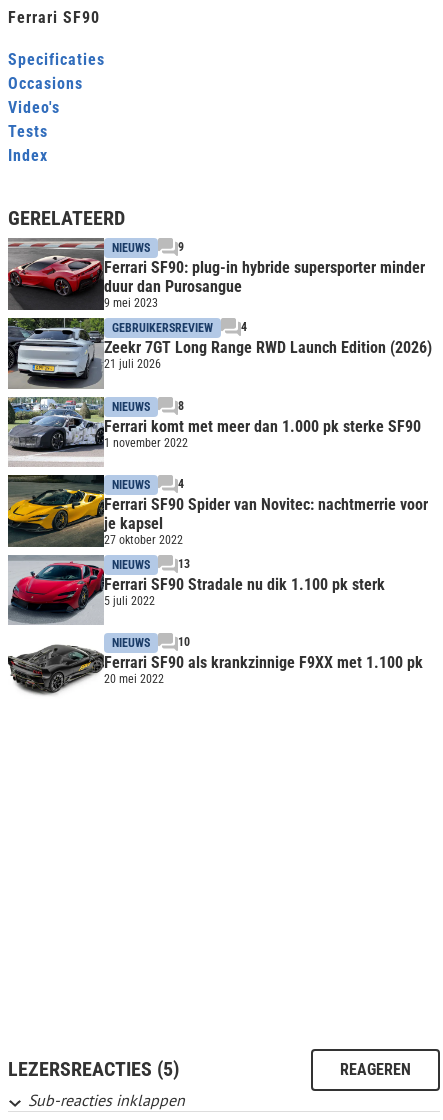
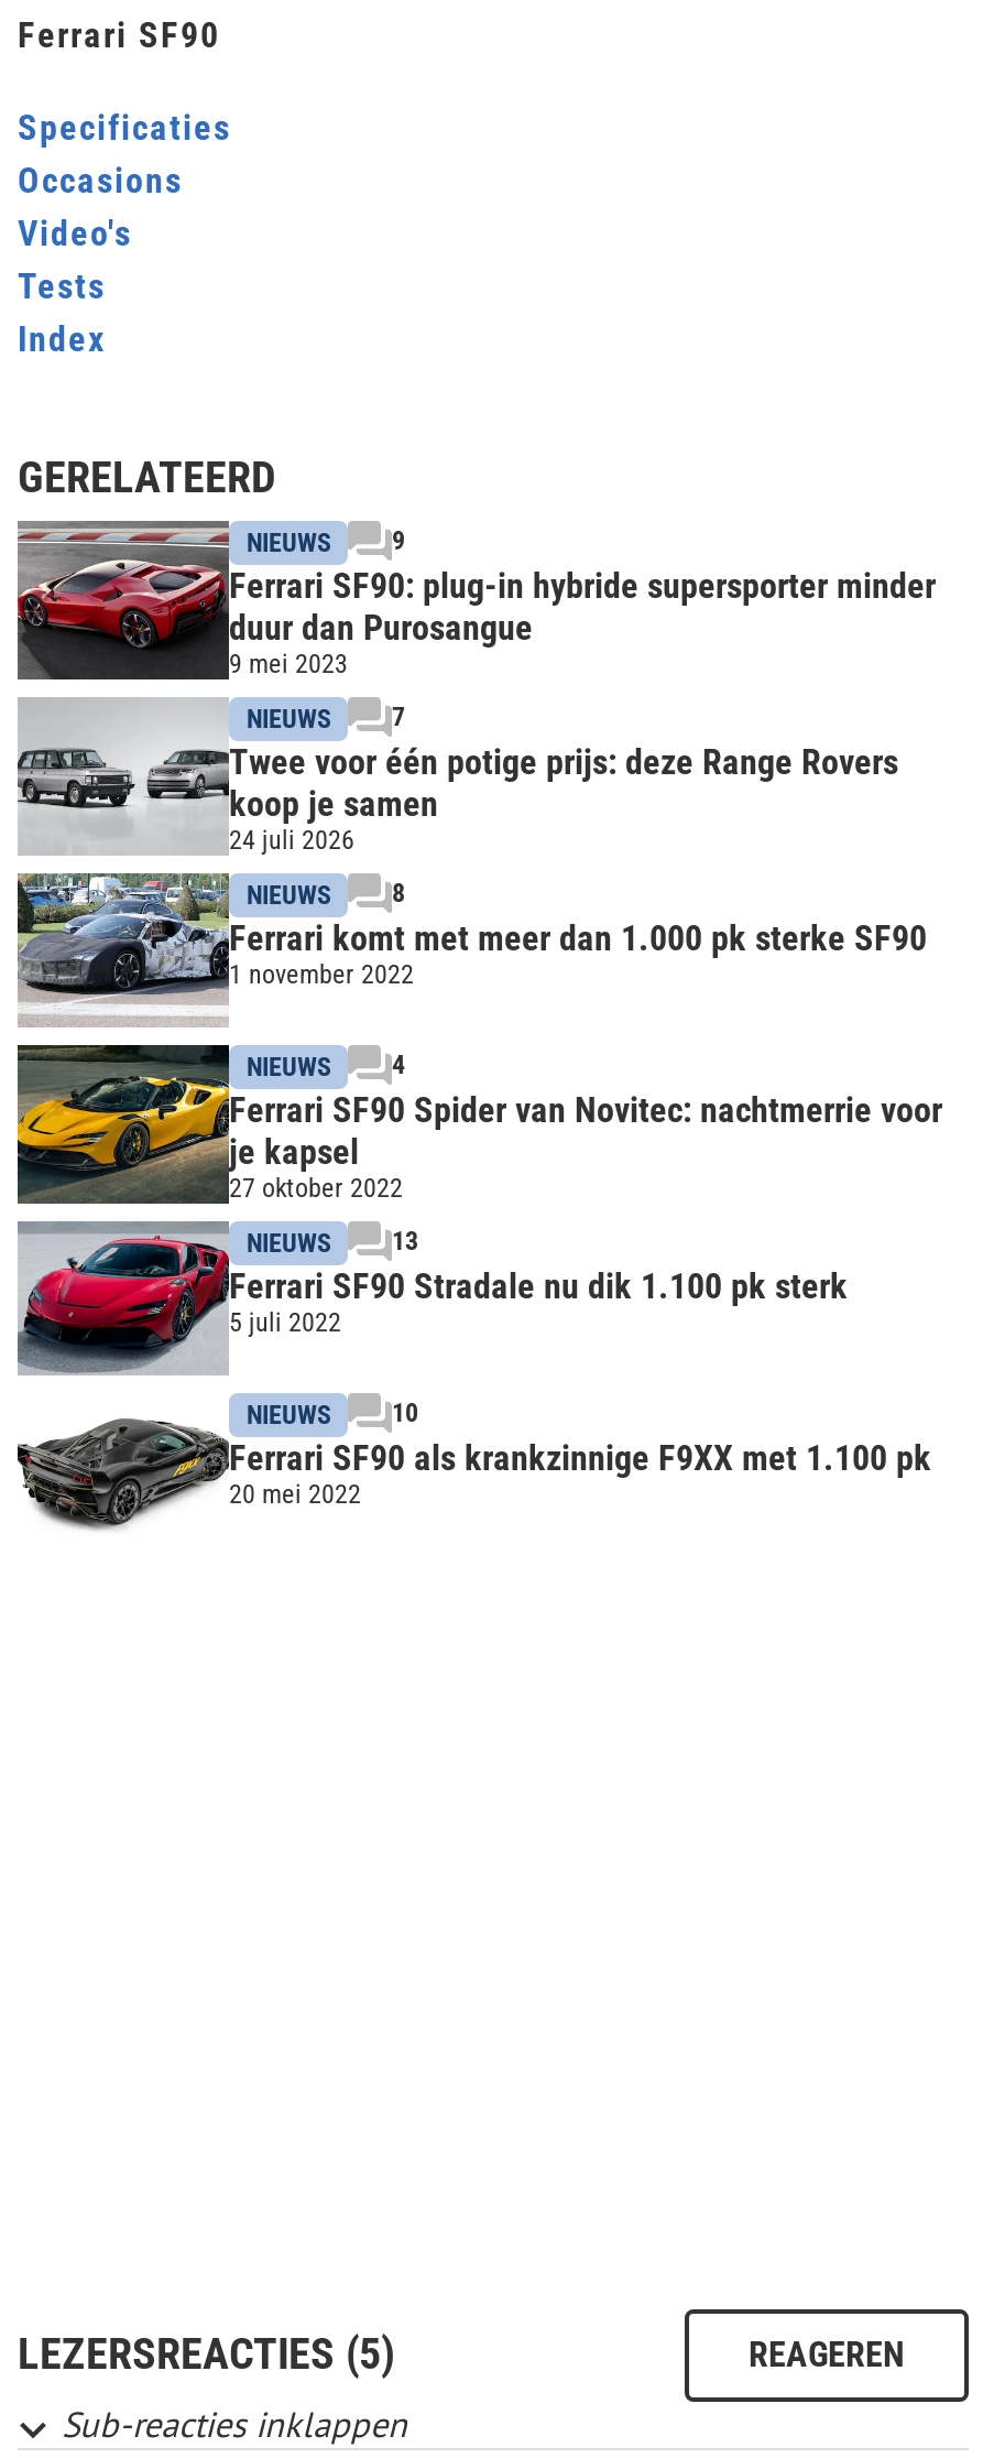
- [image]
- GEBRUIKERSREVIEW
- 4
- Zeekr 7GT Long Range RWD Launch Edition (2026)
- 21 juli 2026
+ [image]
+ NIEUWS
+ 7
+ Twee voor één potige prijs: deze Range Rovers
+ koop je samen
+ 24 juli 2026
